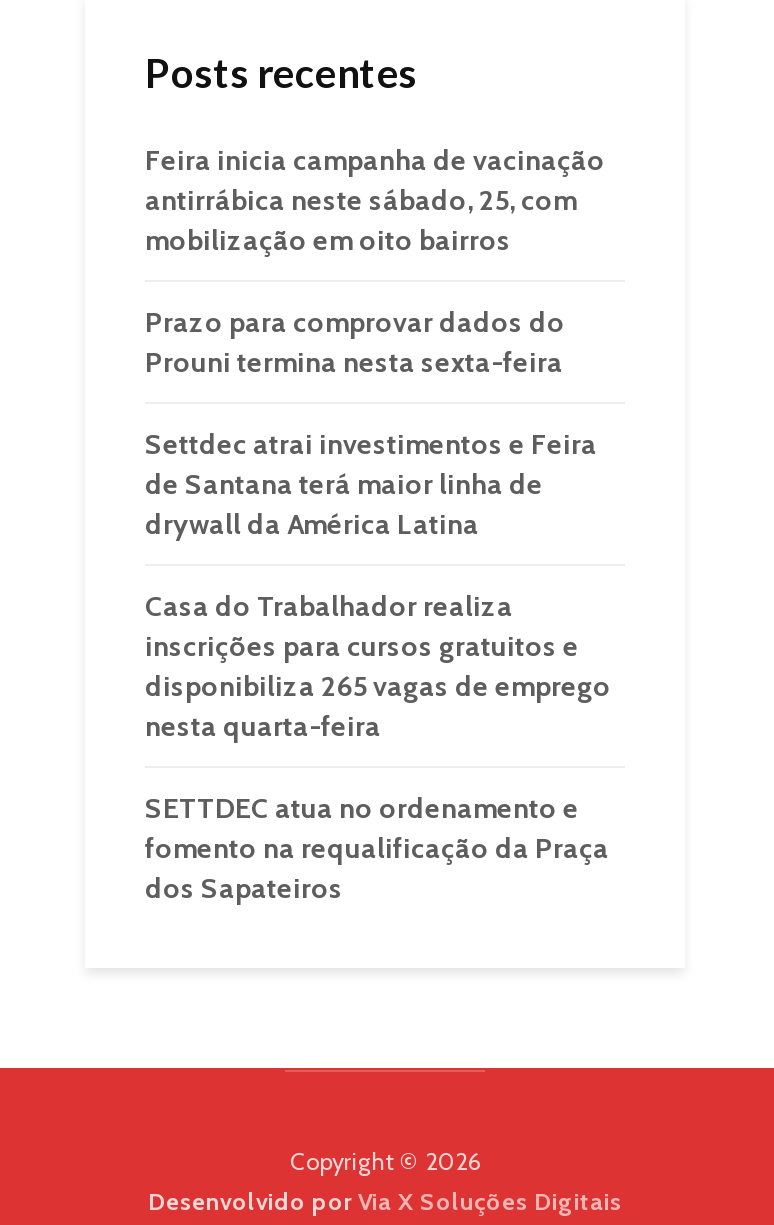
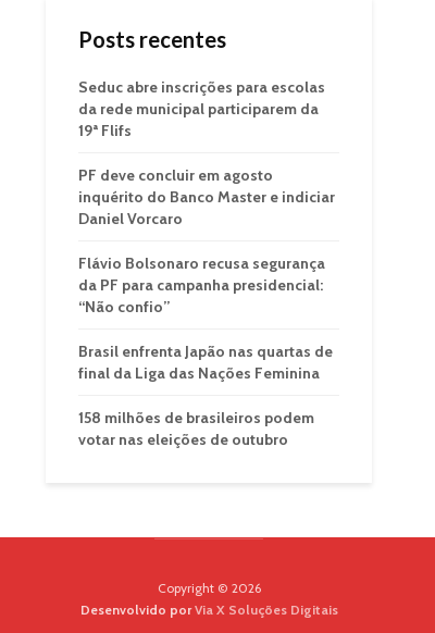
- Feira inicia campanha de vacinação
- antirrábica neste sábado, 25, com
- mobilização em oito bairros
+ Seduc abre inscrições para escolas
+ da rede municipal participarem da
+ 19ª Flifs

- Prazo para comprovar dados do
- Prouni termina nesta sexta-feira
+ PF deve concluir em agosto
+ inquérito do Banco Master e indiciar
+ Daniel Vorcaro

- Settdec atrai investimentos e Feira
- de Santana terá maior linha de
- drywall da América Latina
+ Flávio Bolsonaro recusa segurança
+ da PF para campanha presidencial:
+ “Não confio”

- Casa do Trabalhador realiza
- inscrições para cursos gratuitos e
- disponibiliza 265 vagas de emprego
- nesta quarta-feira
+ Brasil enfrenta Japão nas quartas de
+ final da Liga das Nações Feminina

- SETTDEC atua no ordenamento e
- fomento na requalificação da Praça
- dos Sapateiros
+ 158 milhões de brasileiros podem
+ votar nas eleições de outubro
